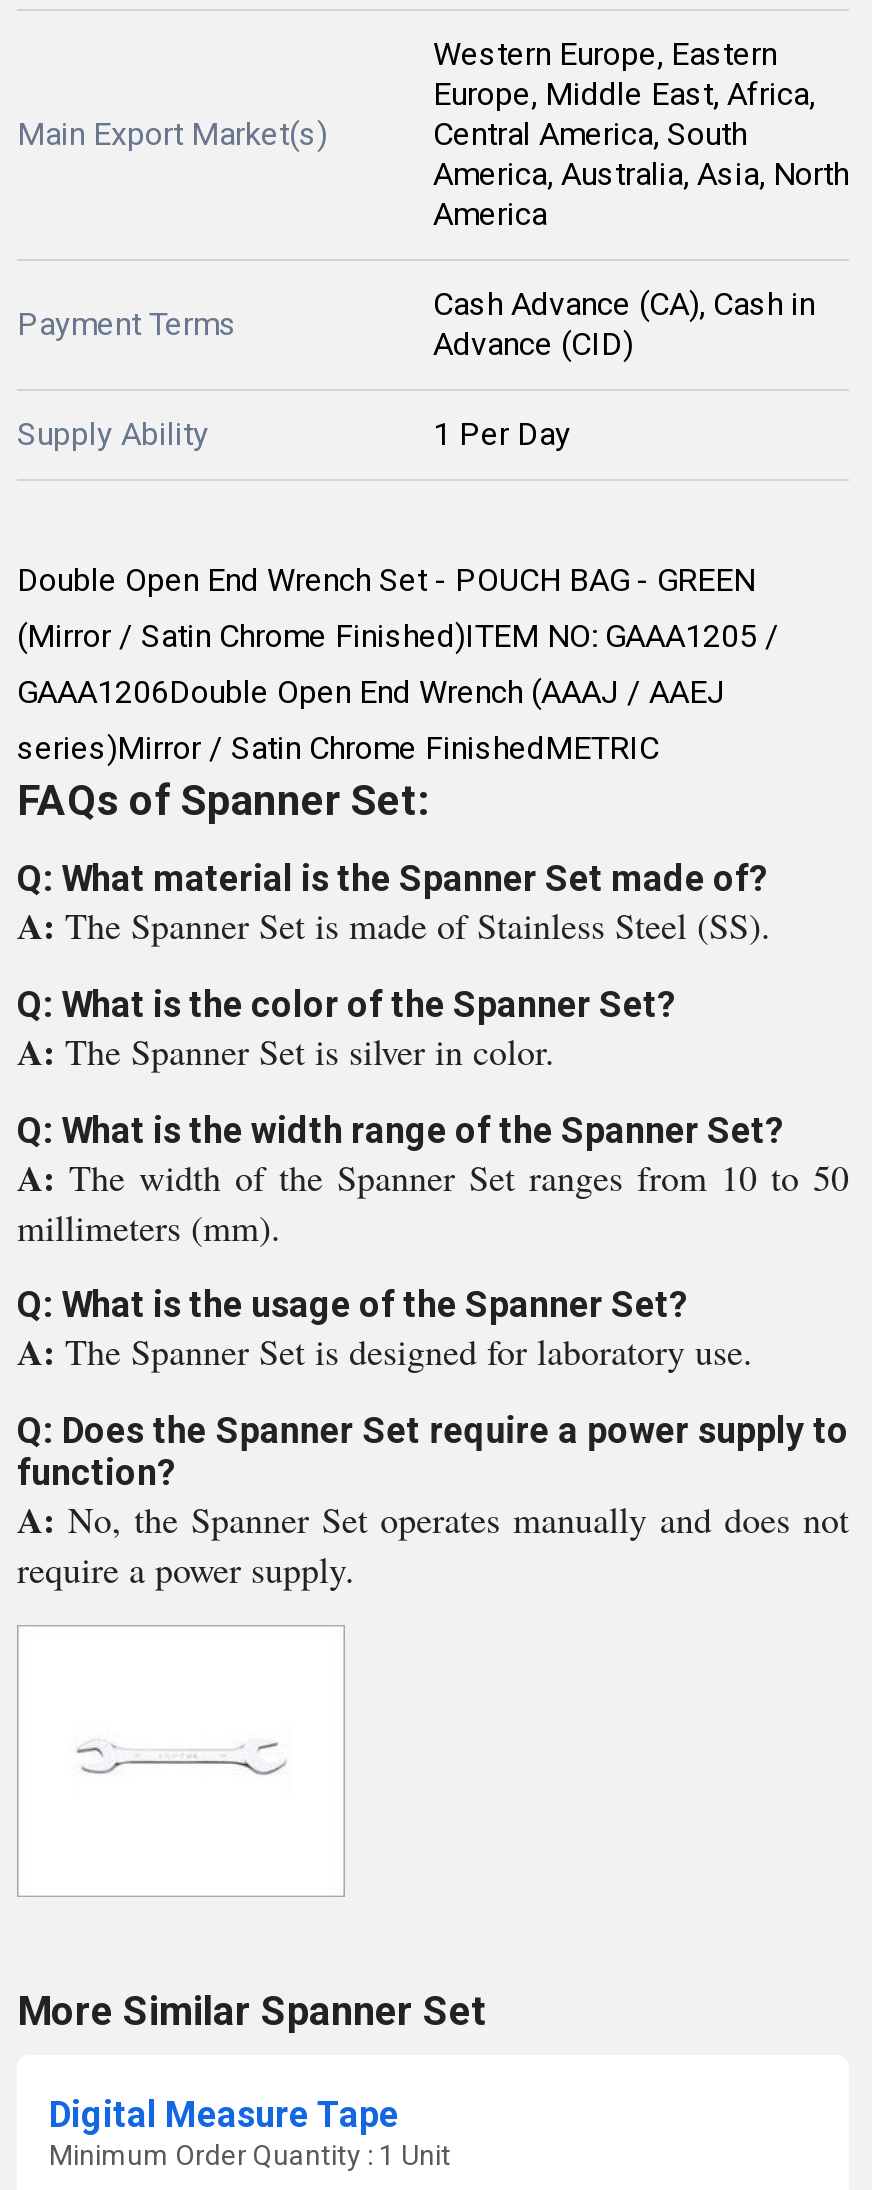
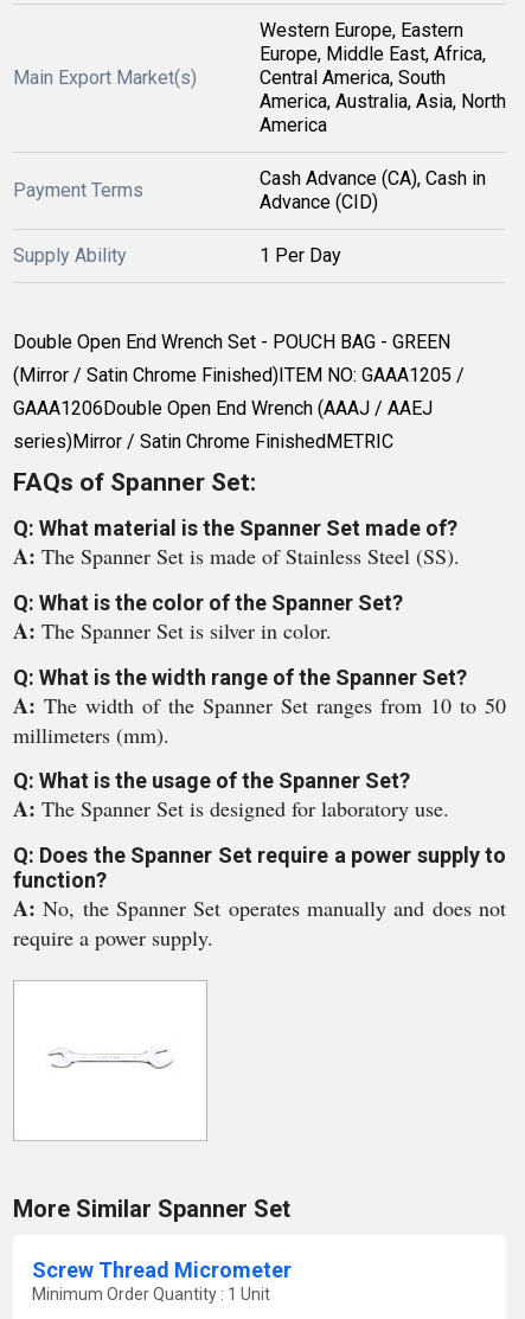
- Digital Measure Tape
+ Screw Thread Micrometer
